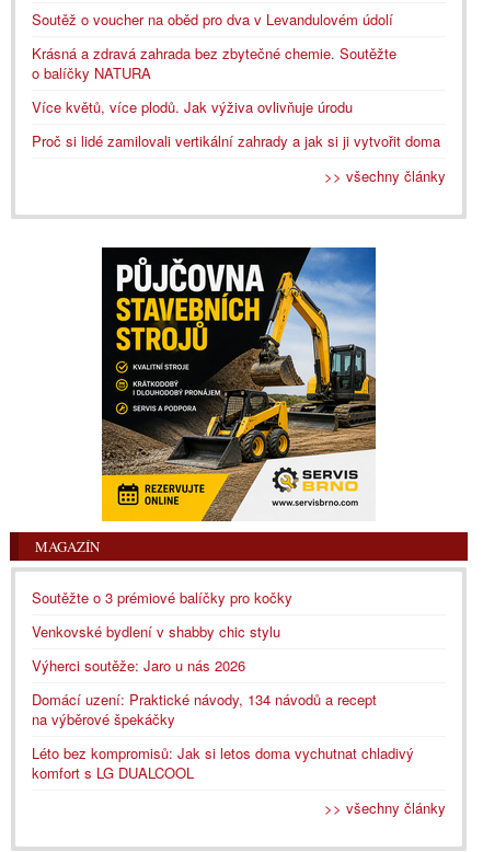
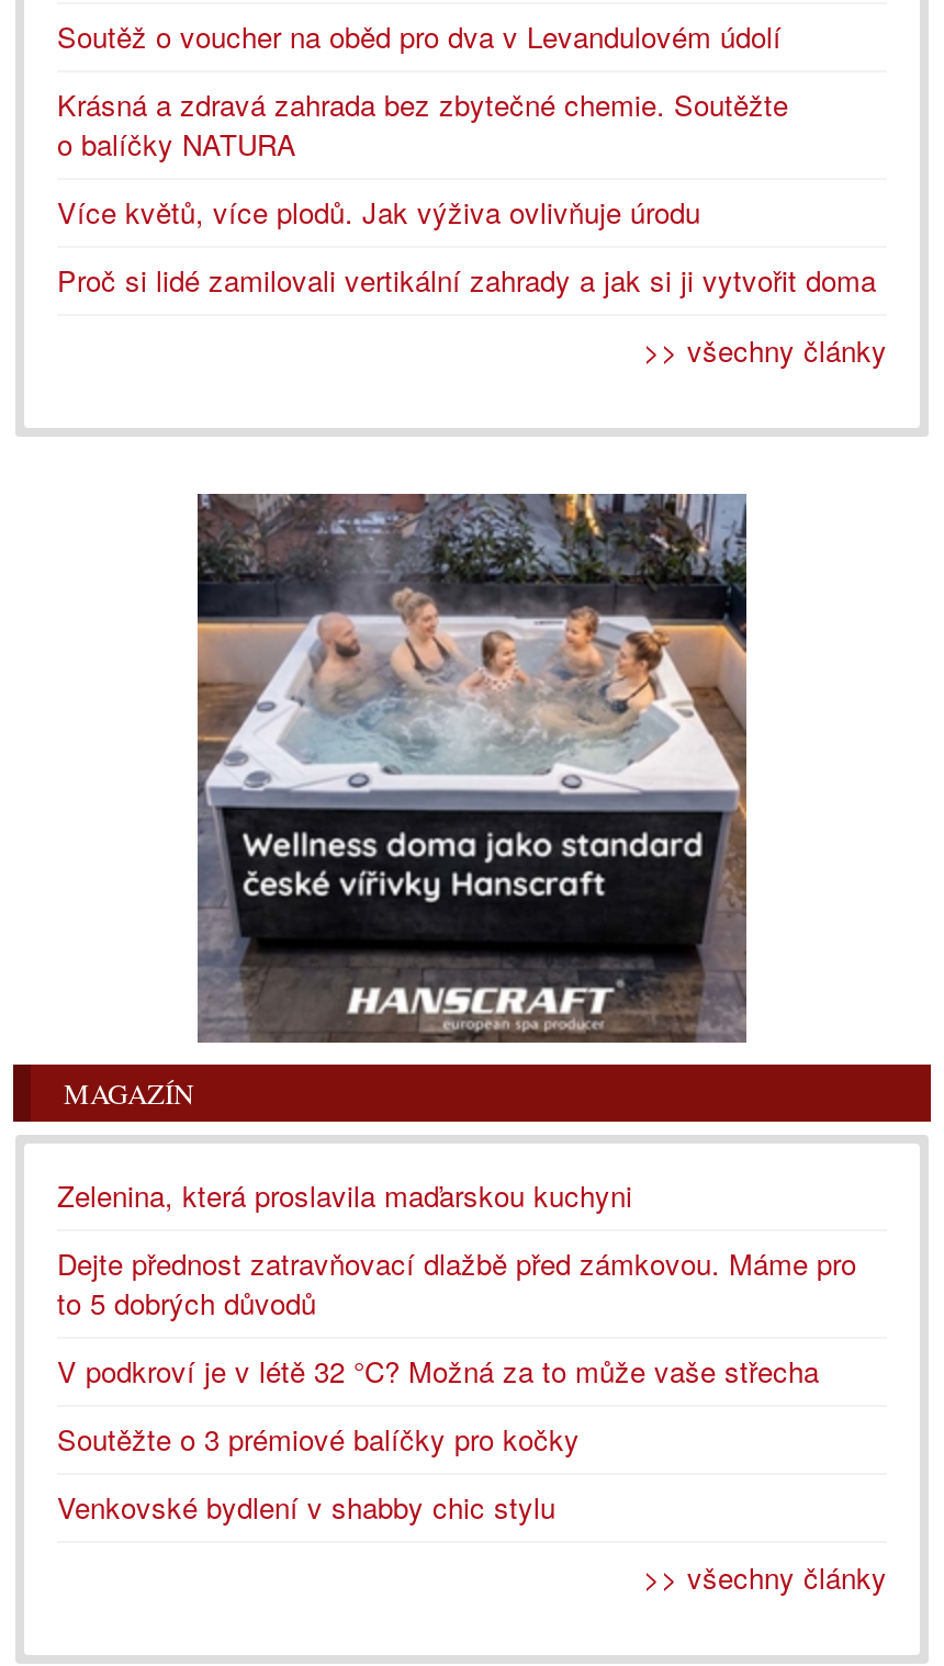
- [image]
+ [image]

+ Zelenina, která proslavila maďarskou kuchyni
+ Dejte přednost zatravňovací dlažbě před zámkovou. Máme pro
+ to 5 dobrých důvodů
+ V podkroví je v létě 32 °C? Možná za to může vaše střecha

moved down: Soutěžte o 3 prémiové balíčky pro kočky | Venkovské bydlení v shabby chic stylu

- Výherci soutěže: Jaro u nás 2026
- Domácí uzení: Praktické návody, 134 návodů a recept
- na výběrové špekáčky
- Léto bez kompromisů: Jak si letos doma vychutnat chladivý
- komfort s LG DUALCOOL
